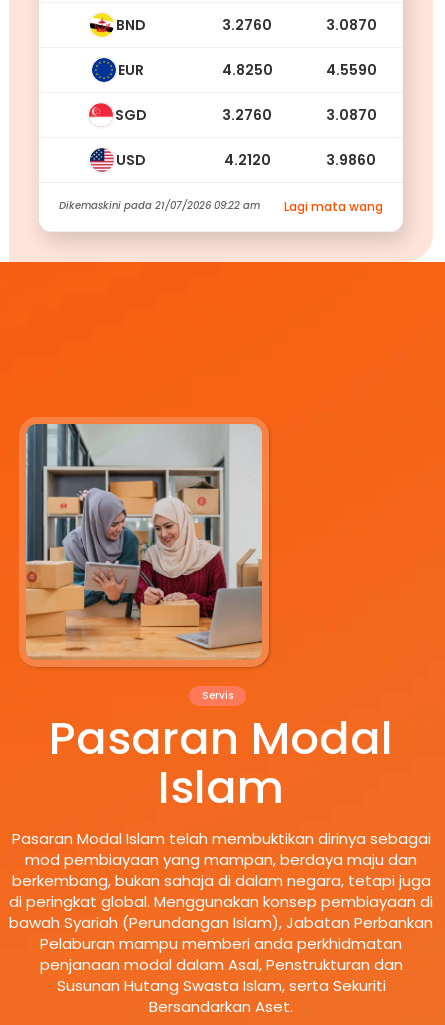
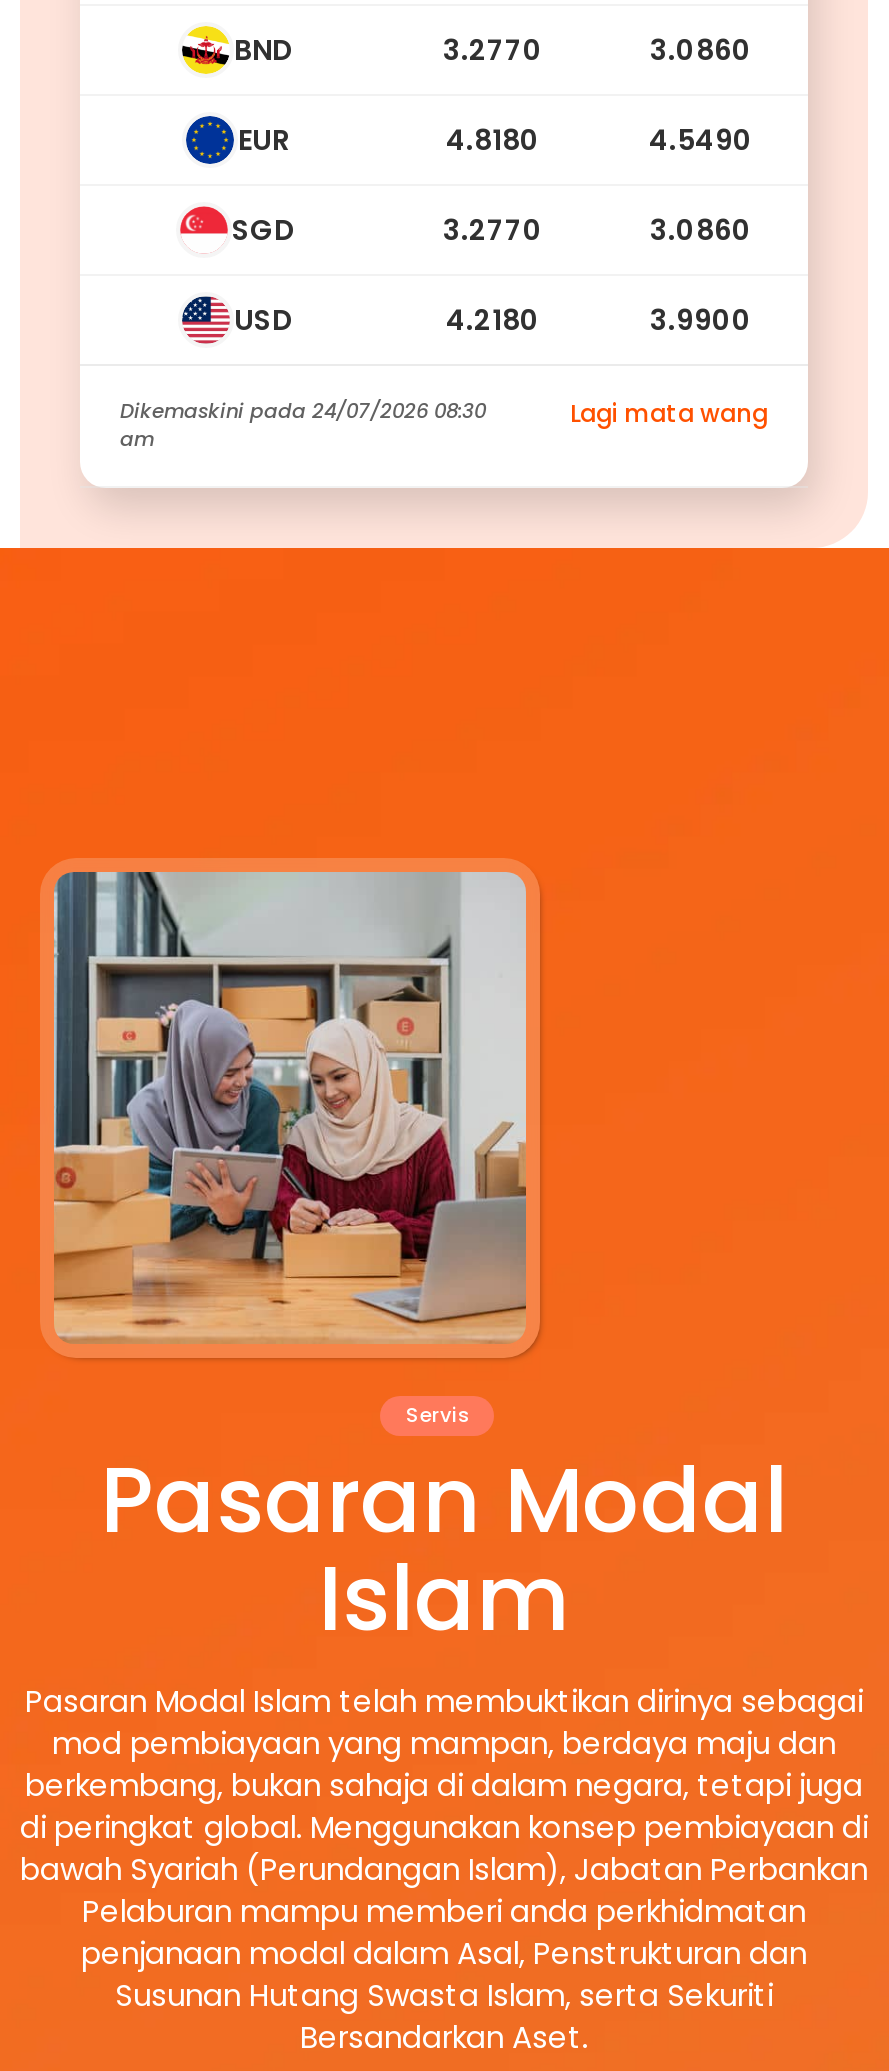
- 3.2760
+ 3.2770

- 3.0870
+ 3.0860

- 4.8250
+ 4.8180

- 4.5590
+ 4.5490

- 3.2760
+ 3.2770

- 3.0870
+ 3.0860

- 4.2120
- 3.9860
+ 4.2180
+ 3.9900

- Dikemaskini pada 21/07/2026 09:22 am
+ Dikemaskini pada 24/07/2026 08:30
+ am
